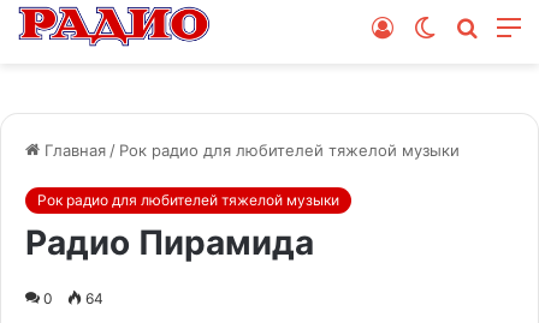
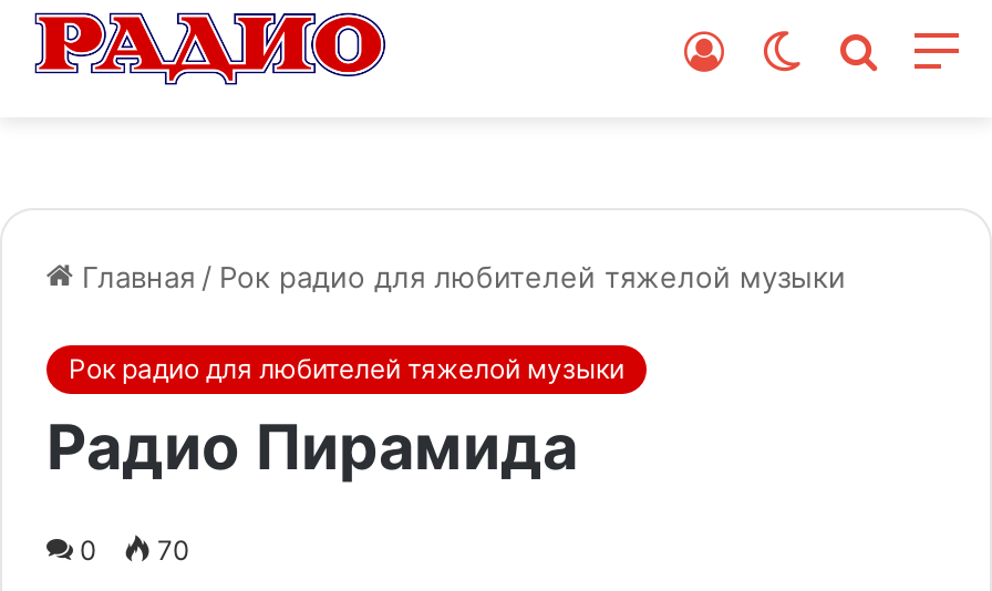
- 0 64
+ 0 70
